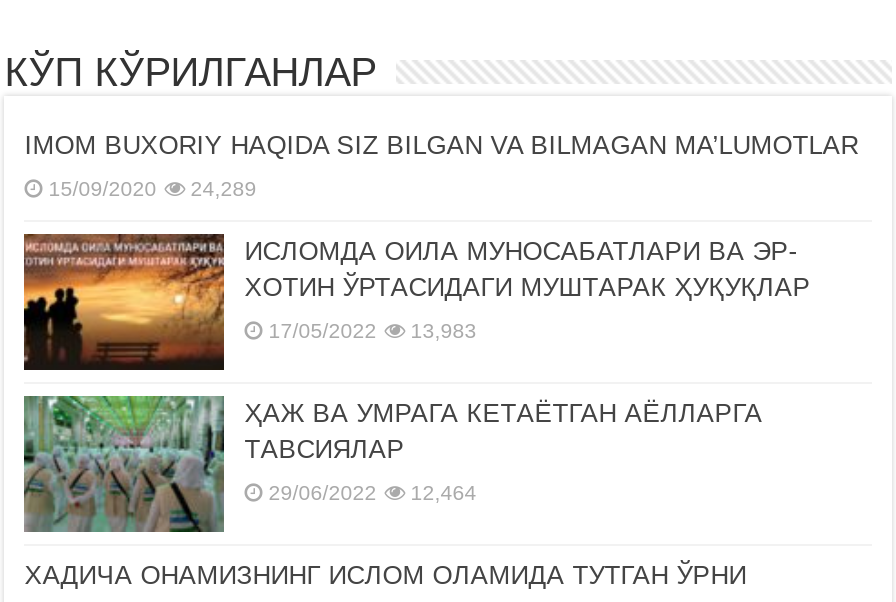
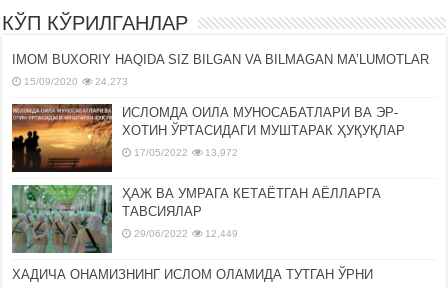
- 15/09/2020 24,289
+ 15/09/2020 24,273

- 17/05/2022 13,983
+ 17/05/2022 13,972

- 29/06/2022 12,464
+ 29/06/2022 12,449
